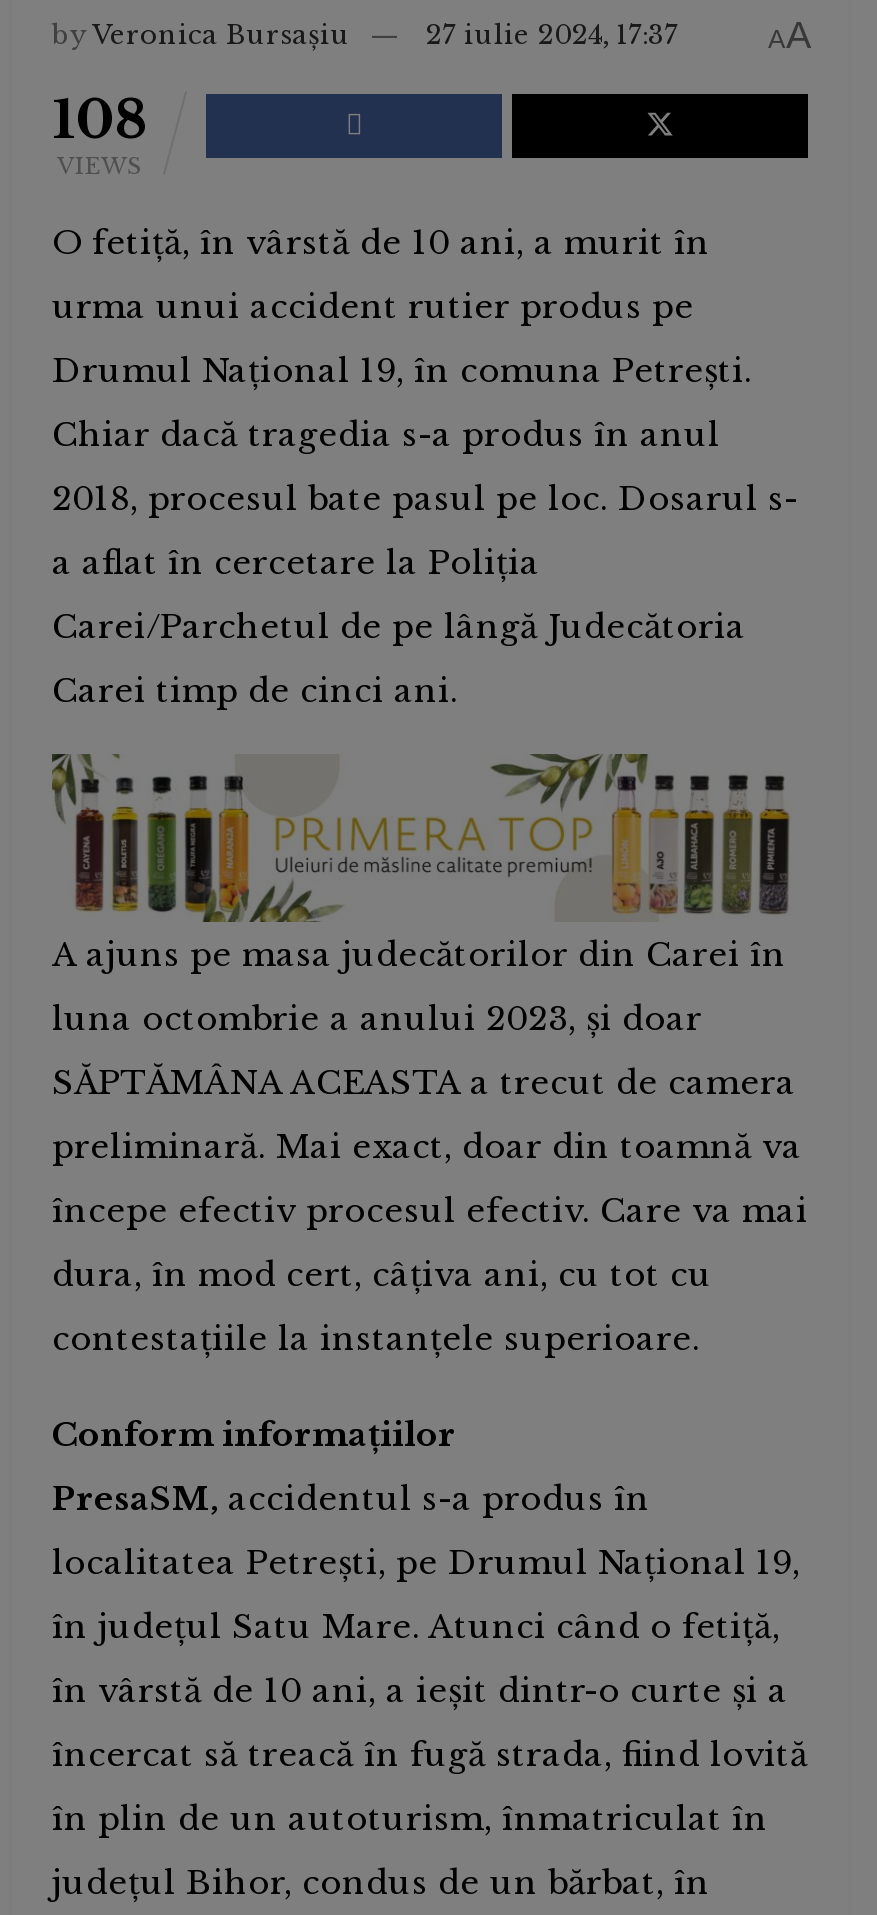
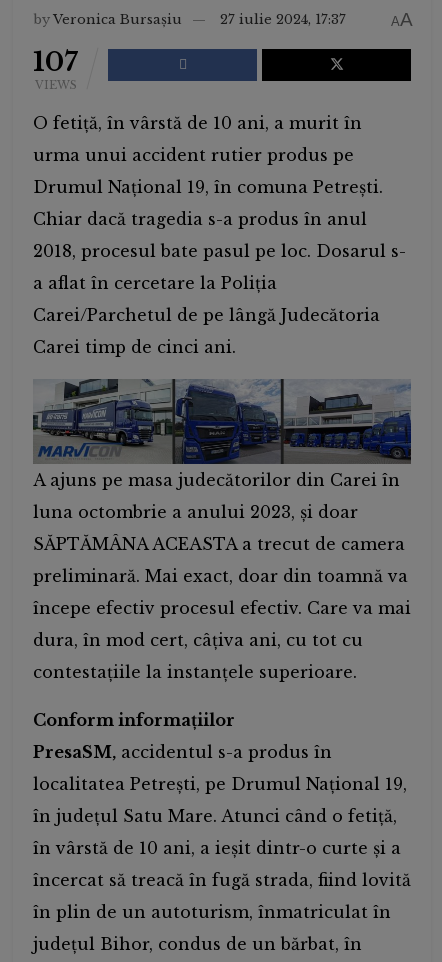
- 108
+ 107

- [image]
+ [image]
